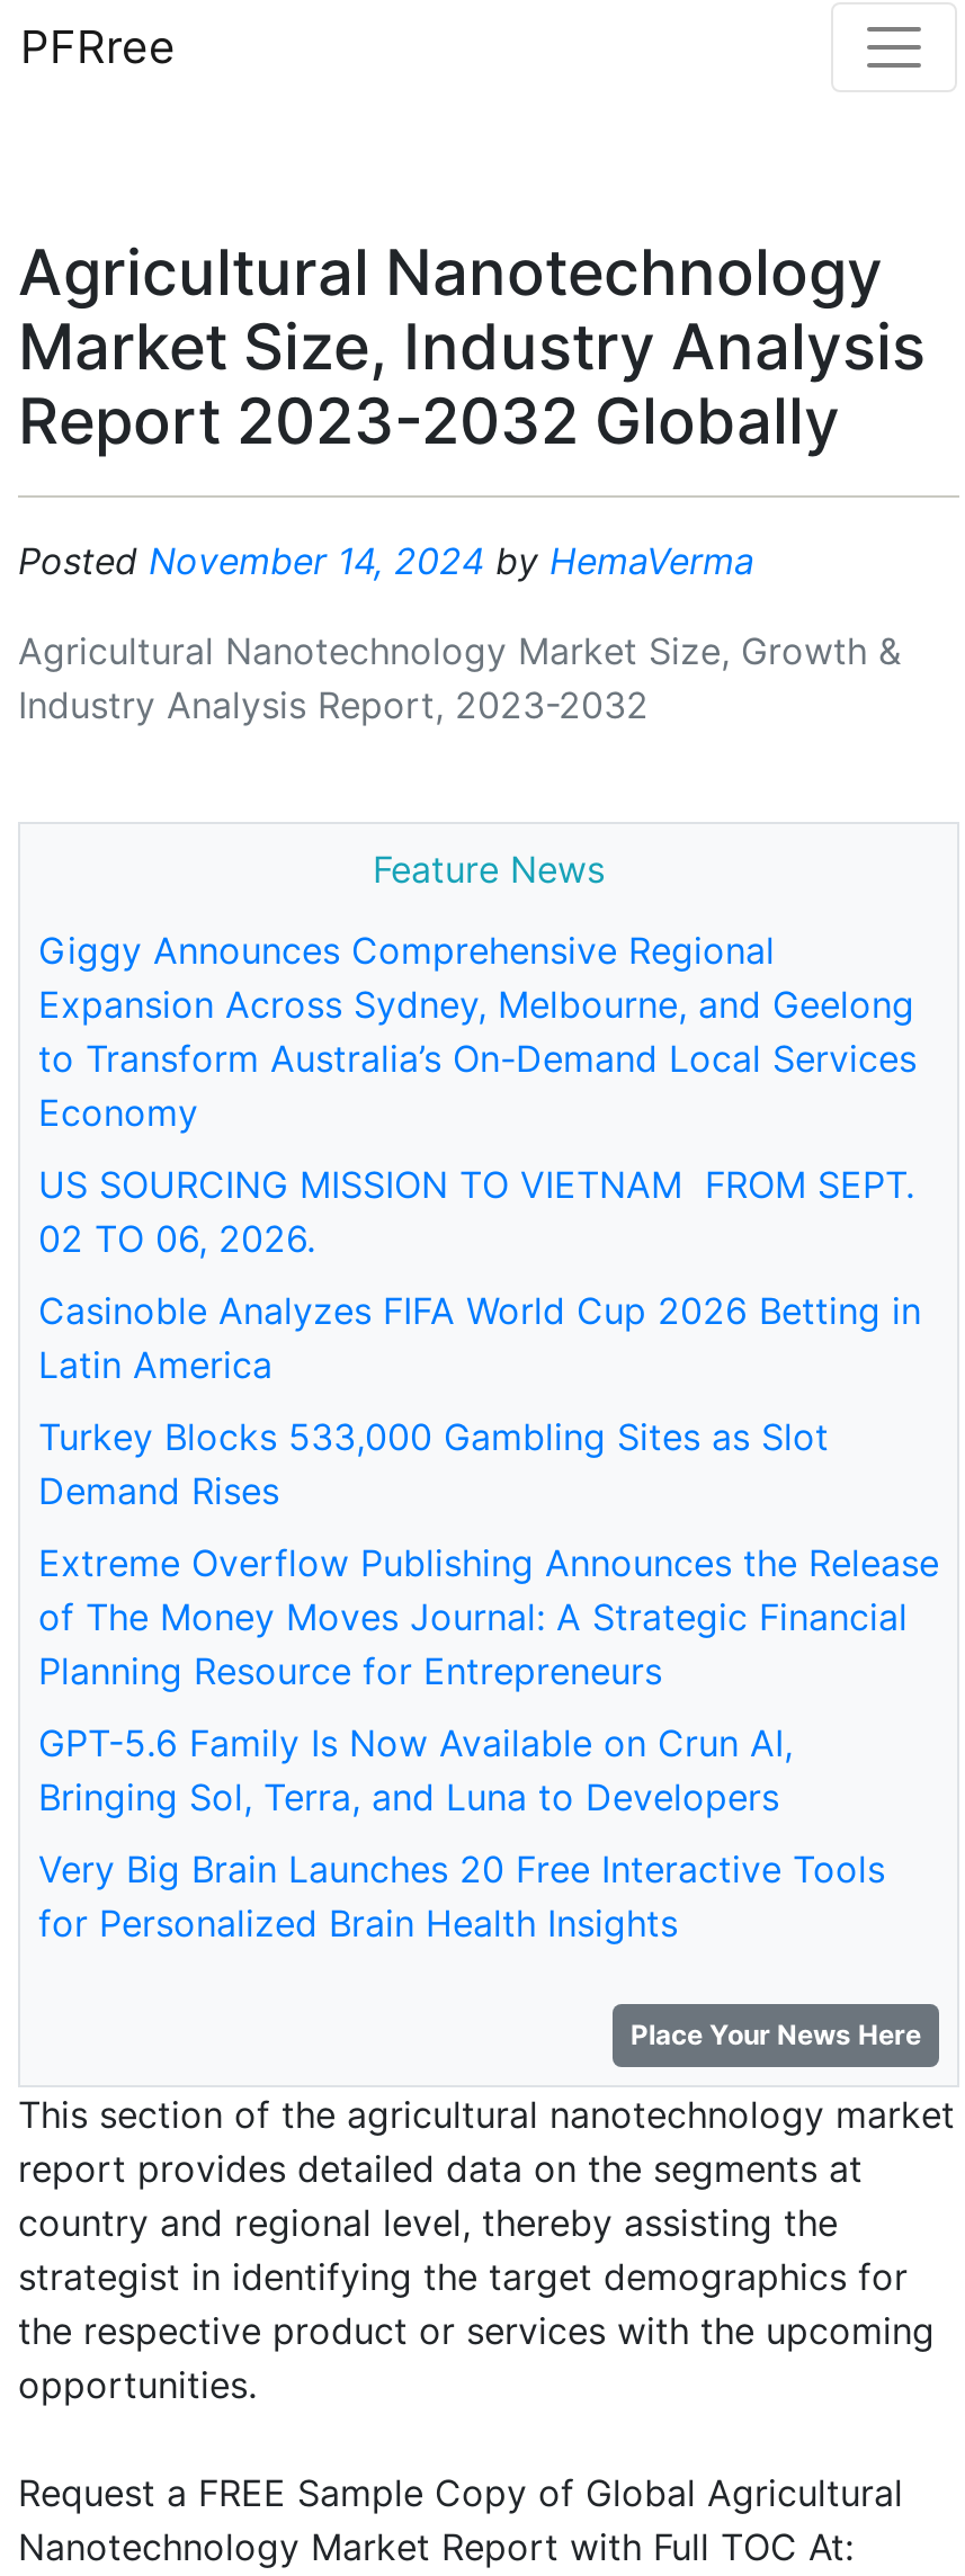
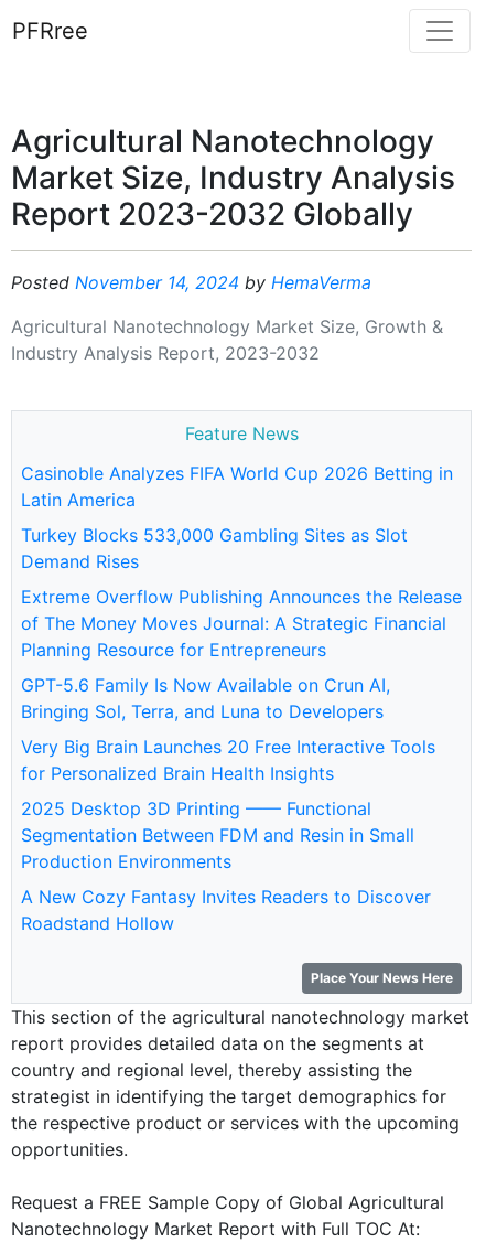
- Giggy Announces Comprehensive Regional
- Expansion Across Sydney, Melbourne, and Geelong
- to Transform Australia’s On-Demand Local Services
- Economy
- US SOURCING MISSION TO VIETNAM FROM SEPT.
- 02 TO 06, 2026.

moved up: Casinoble Analyzes FIFA World Cup 2026 Betting in | Latin America | Turkey Blocks 533,000 Gambling Sites as Slot | ... | Very Big Brain Launches 20 Free Interactive Tools | for Personalized Brain Health Insights

+ 2025 Desktop 3D Printing —— Functional
+ Segmentation Between FDM and Resin in Small
+ Production Environments
+ A New Cozy Fantasy Invites Readers to Discover
+ Roadstand Hollow
